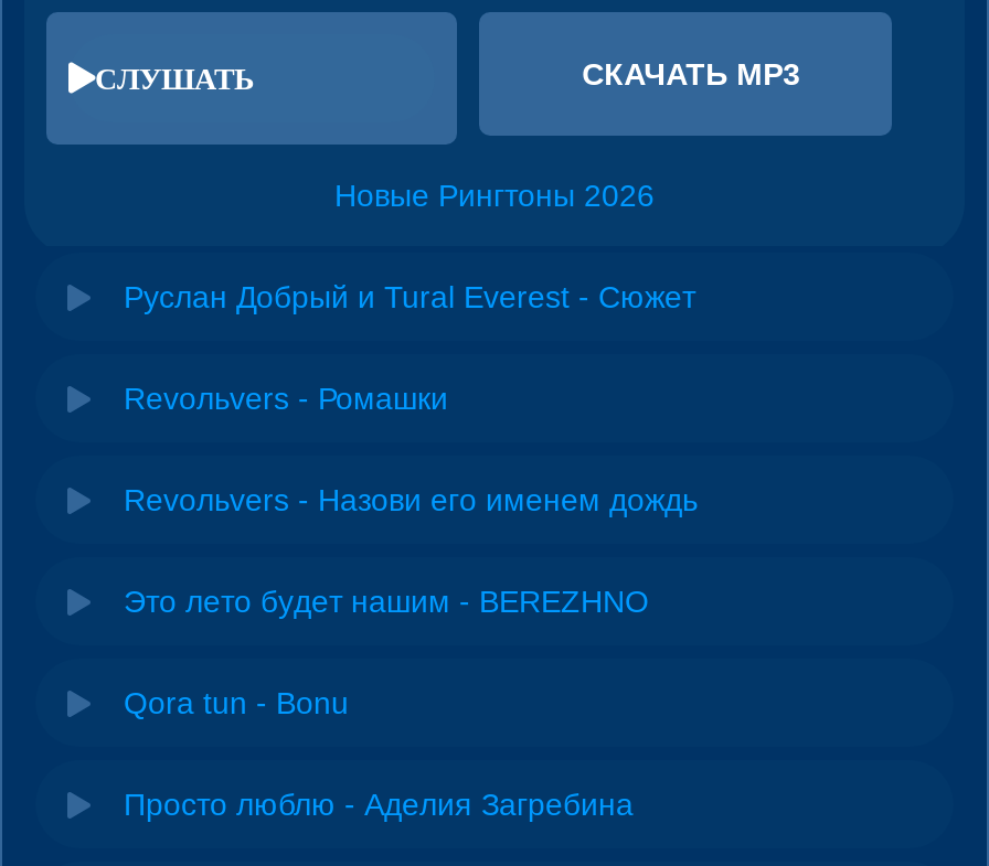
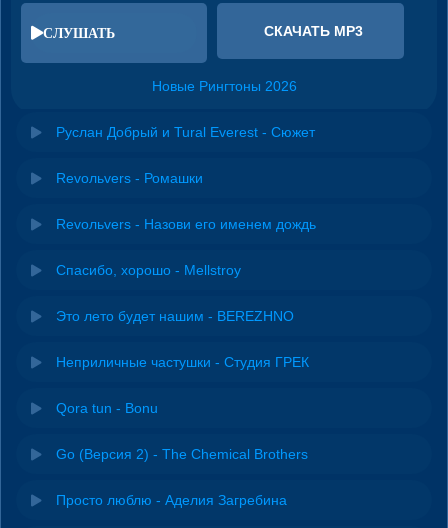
+ Спасибо, хорошо - Mellstroy

+ Неприличные частушки - Студия ГРЕК

+ Go (Версия 2) - The Chemical Brothers
